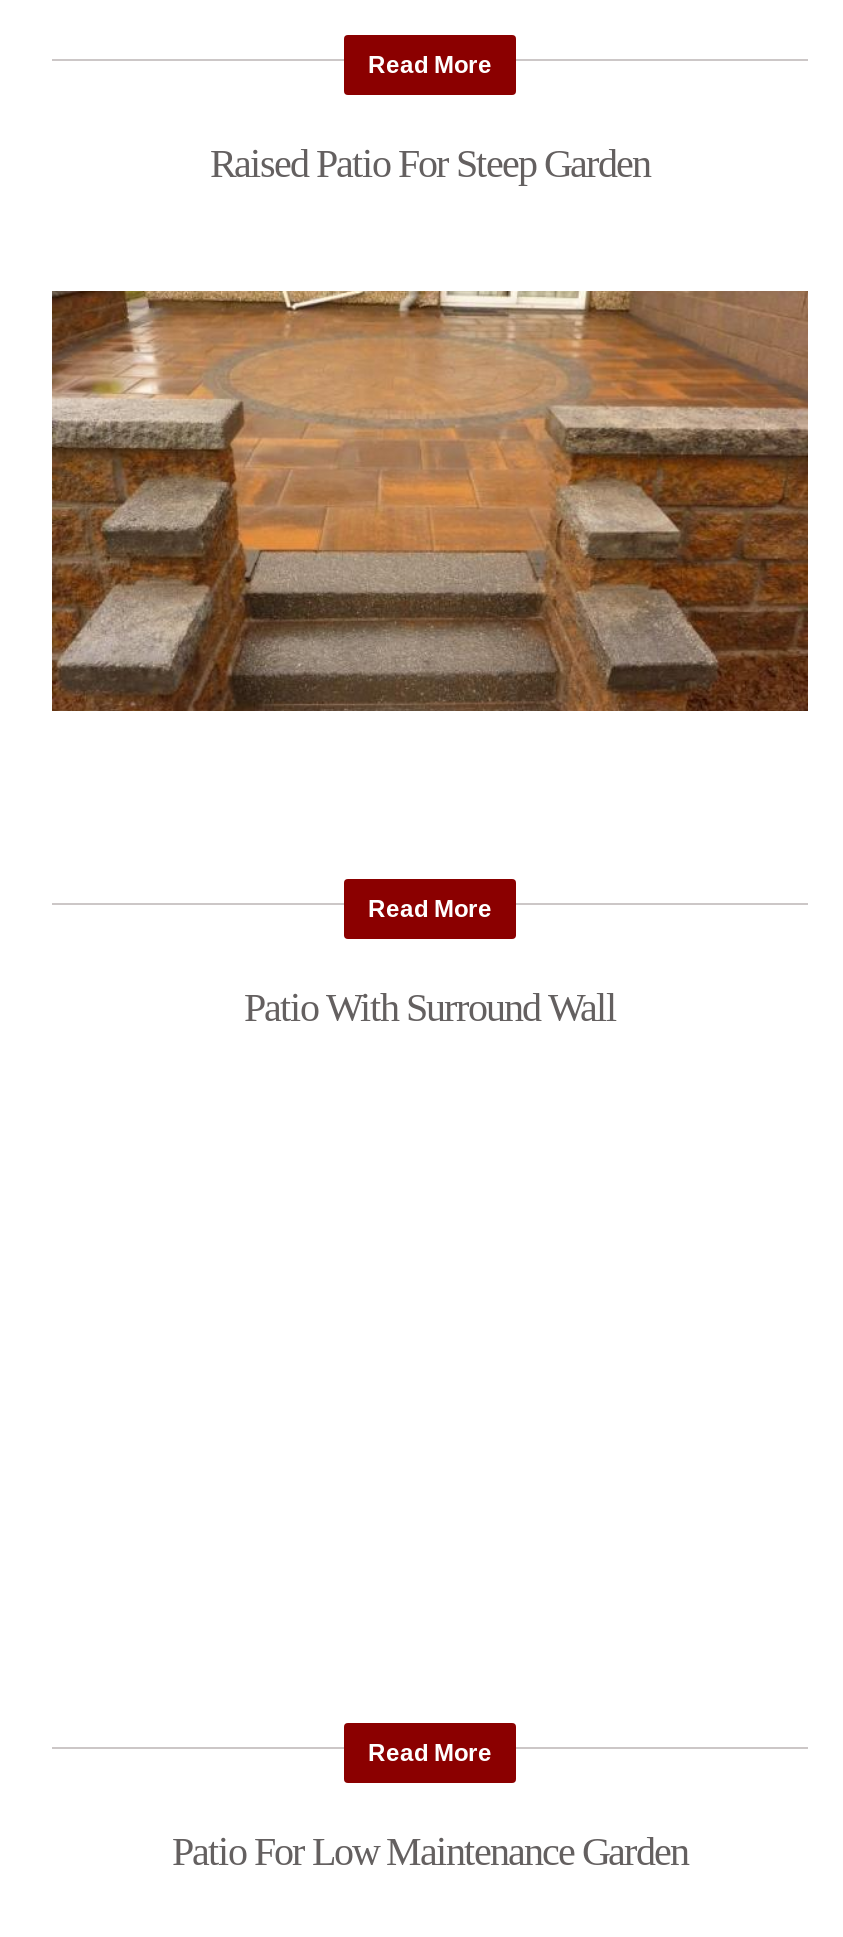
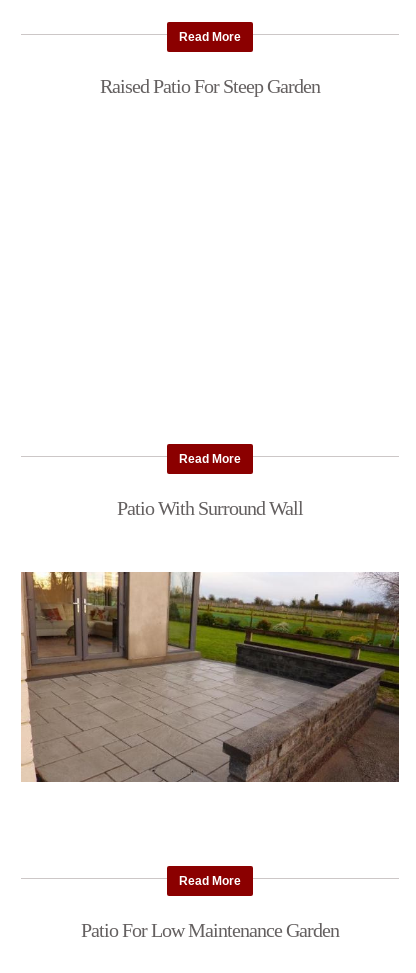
- [image]

+ [image]
